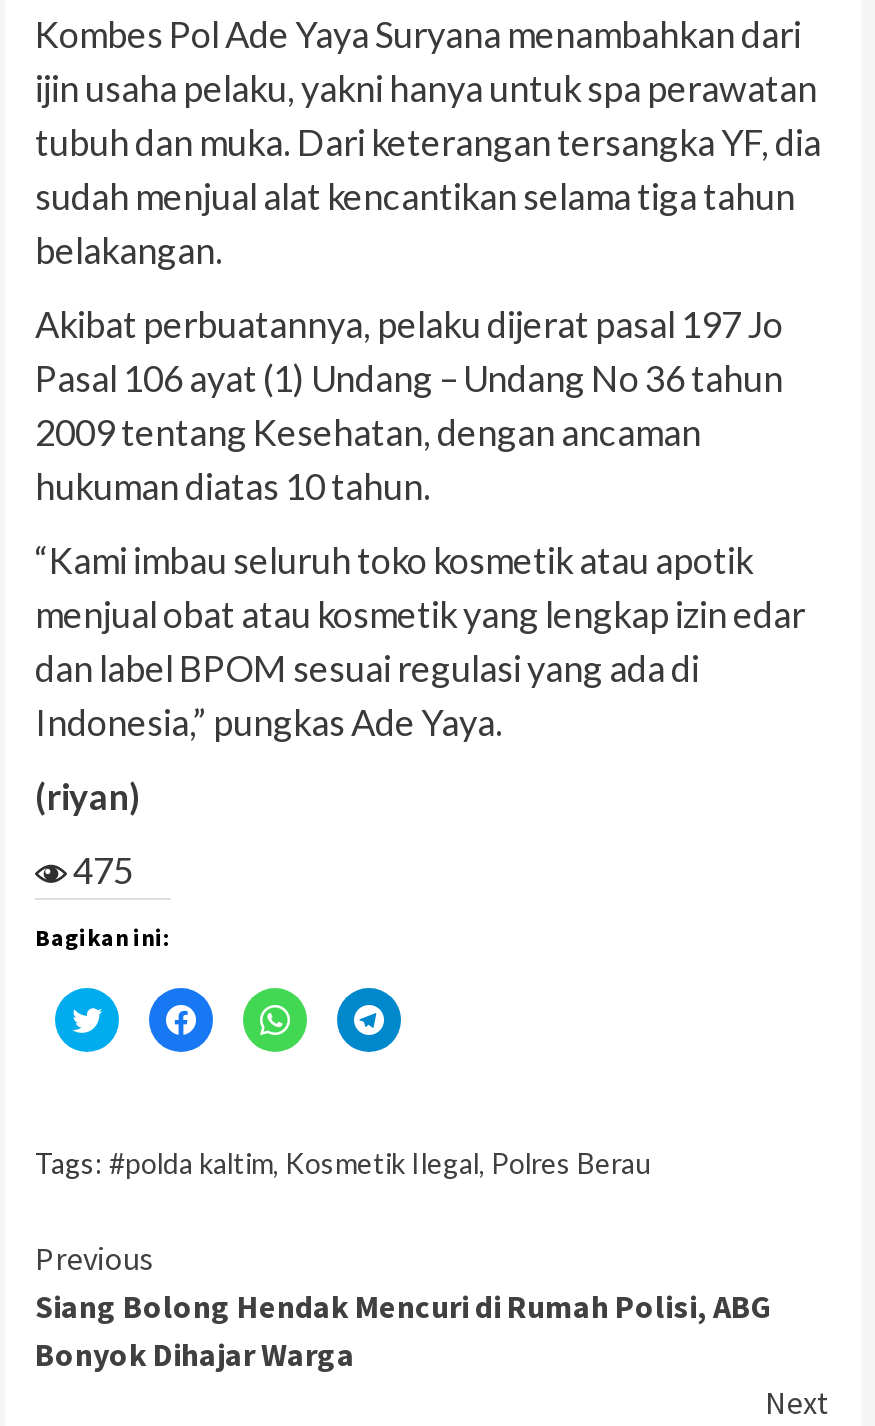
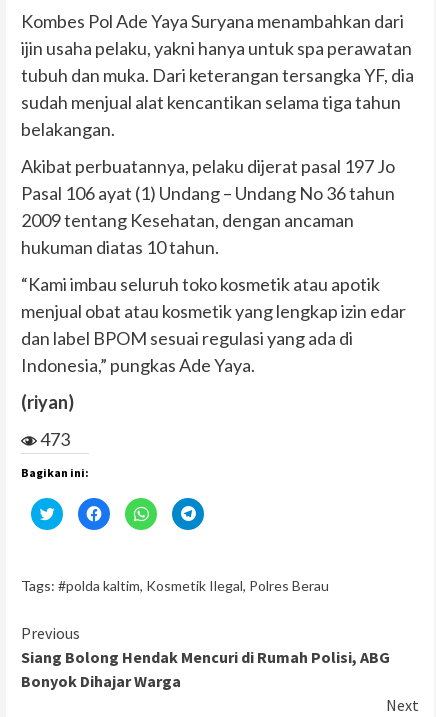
- 475
+ 473
